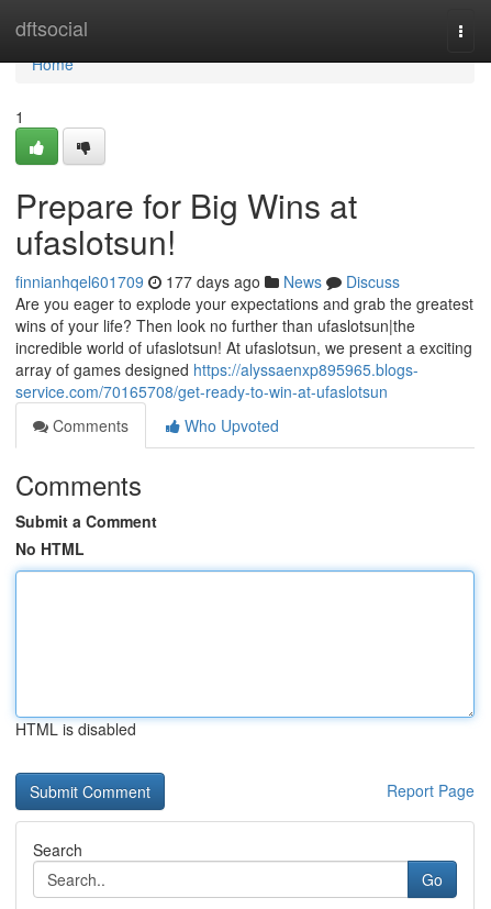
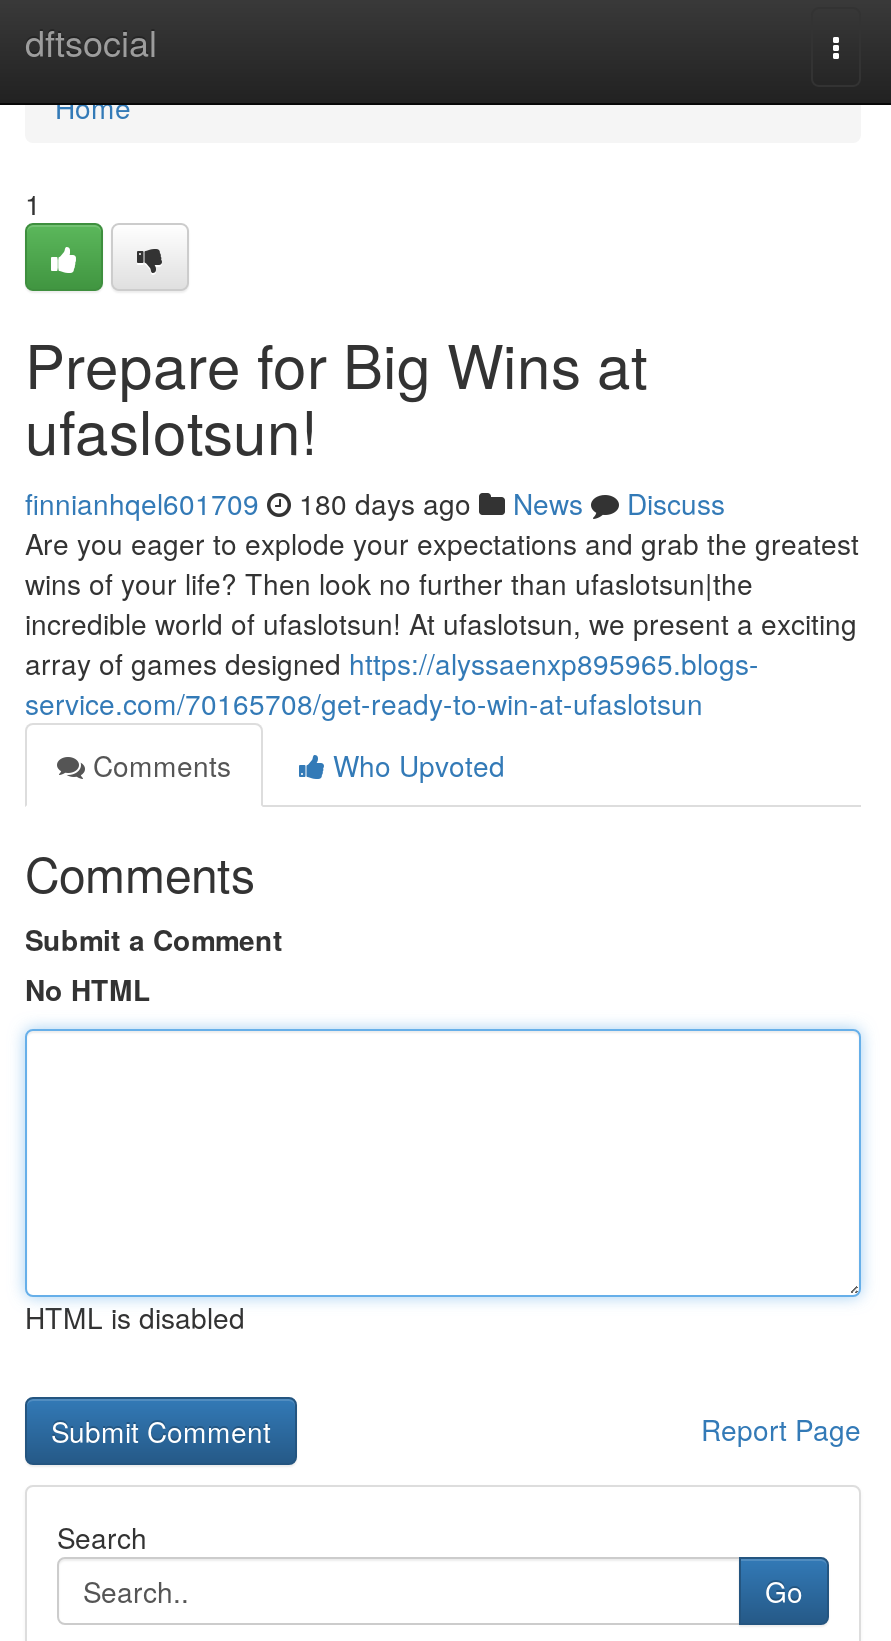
- finnianhqel601709 177 days ago News Discuss
+ finnianhqel601709 180 days ago News Discuss
